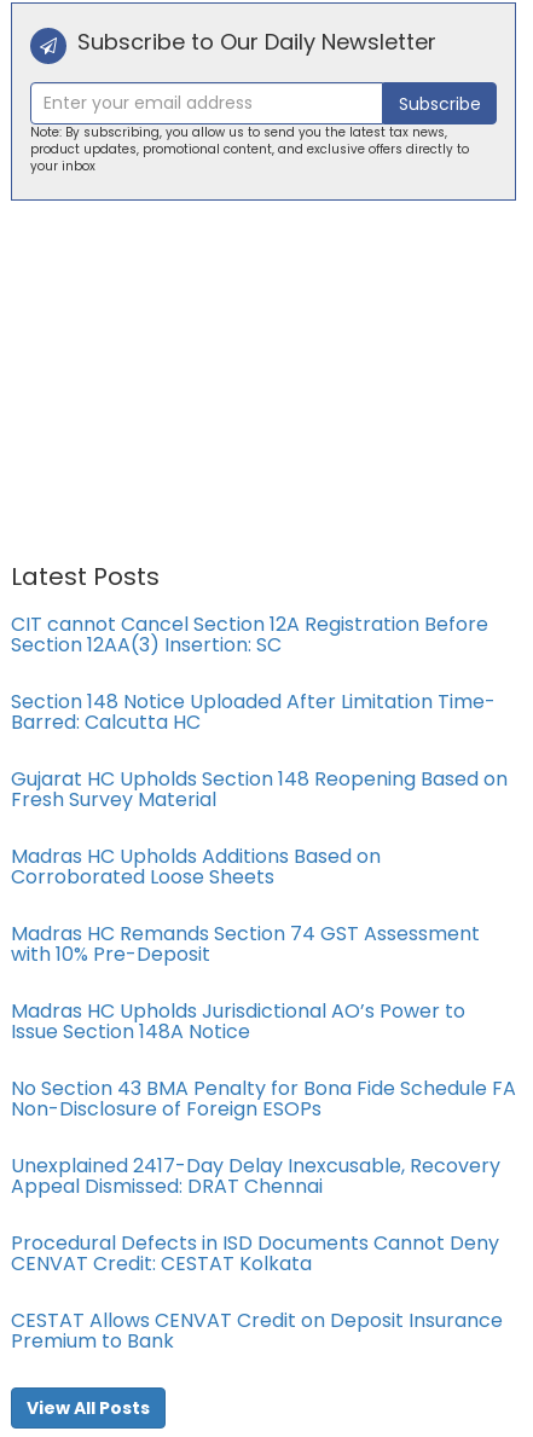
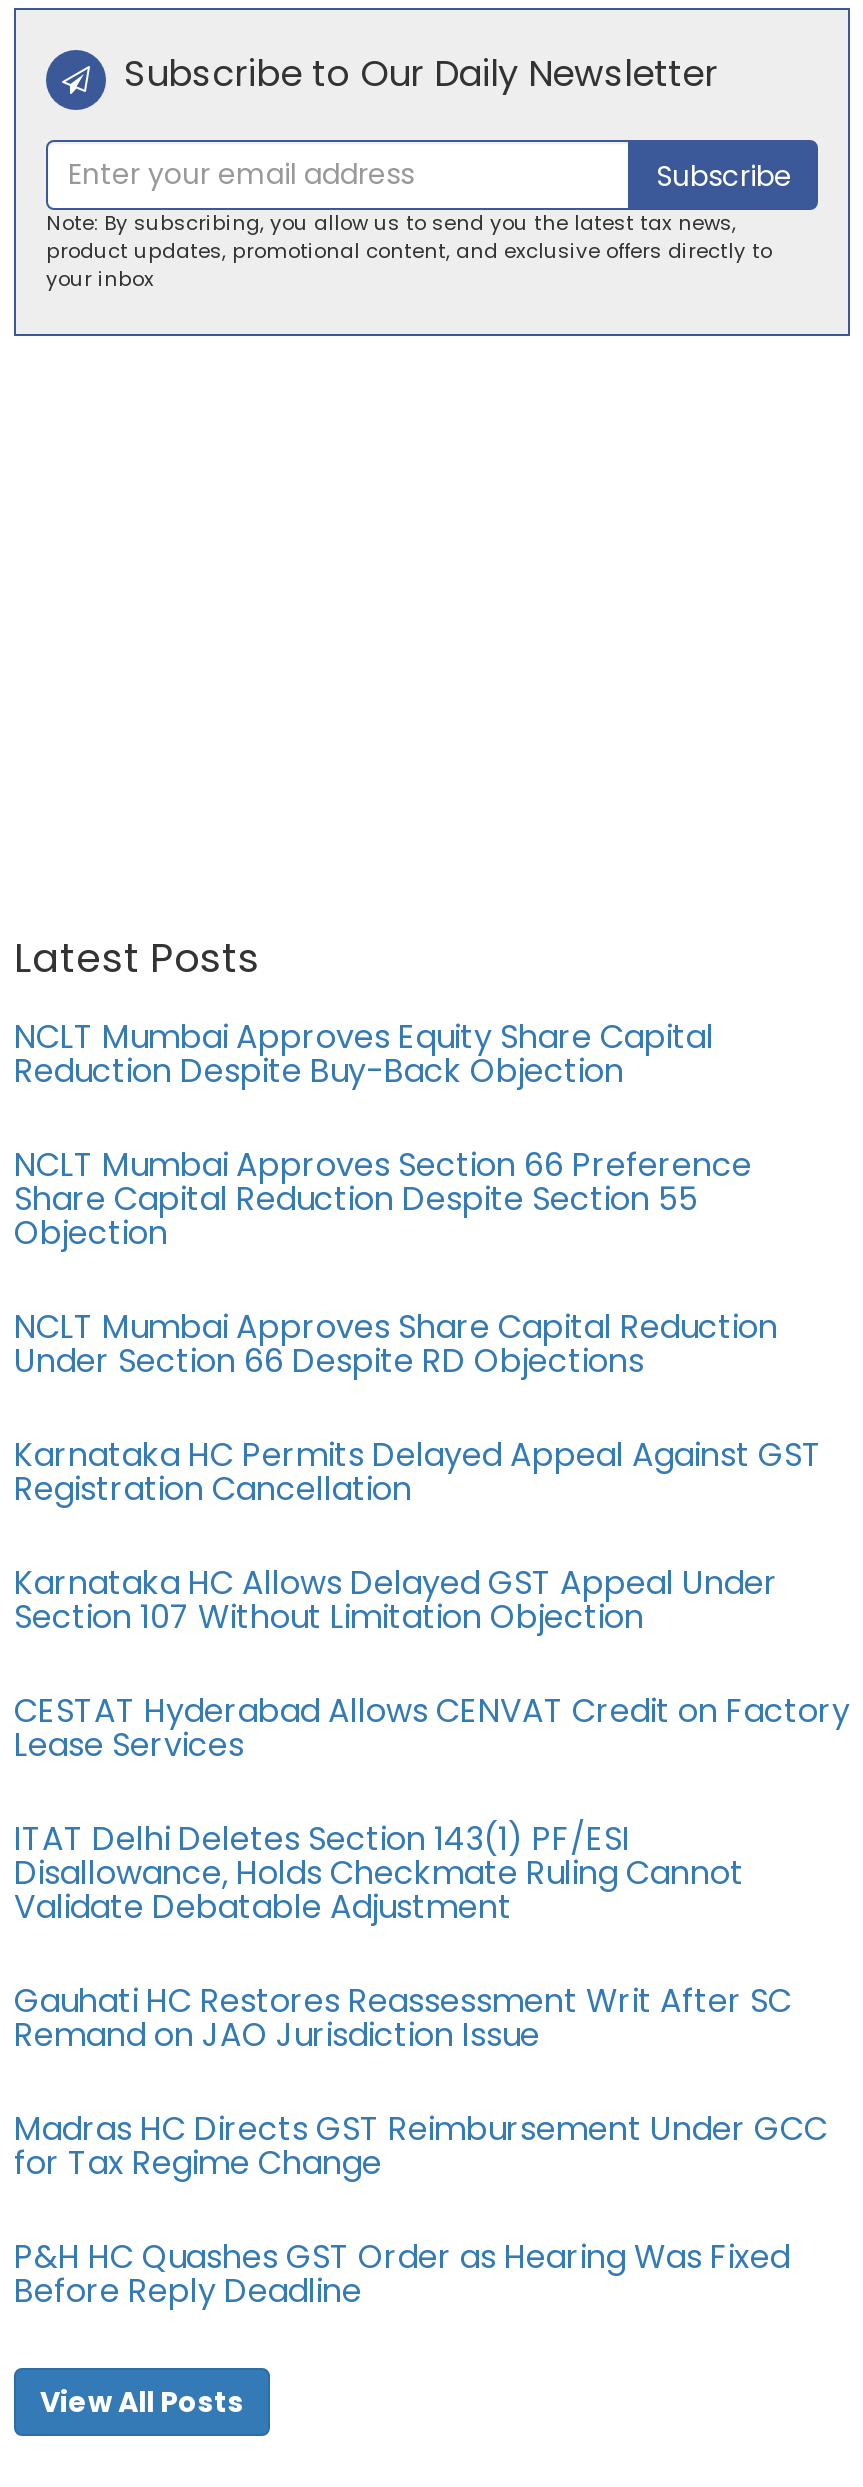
- CIT cannot Cancel Section 12A Registration Before
- Section 12AA(3) Insertion: SC
+ NCLT Mumbai Approves Equity Share Capital
+ Reduction Despite Buy-Back Objection

- Section 148 Notice Uploaded After Limitation Time-
- Barred: Calcutta HC
+ NCLT Mumbai Approves Section 66 Preference
+ Share Capital Reduction Despite Section 55
+ Objection

- Gujarat HC Upholds Section 148 Reopening Based on
- Fresh Survey Material
+ NCLT Mumbai Approves Share Capital Reduction
+ Under Section 66 Despite RD Objections

- Madras HC Upholds Additions Based on
- Corroborated Loose Sheets
+ Karnataka HC Permits Delayed Appeal Against GST
+ Registration Cancellation

- Madras HC Remands Section 74 GST Assessment
- with 10% Pre-Deposit
+ Karnataka HC Allows Delayed GST Appeal Under
+ Section 107 Without Limitation Objection

- Madras HC Upholds Jurisdictional AO’s Power to
- Issue Section 148A Notice
+ CESTAT Hyderabad Allows CENVAT Credit on Factory
+ Lease Services

- No Section 43 BMA Penalty for Bona Fide Schedule FA
- Non-Disclosure of Foreign ESOPs
+ ITAT Delhi Deletes Section 143(1) PF/ESI
+ Disallowance, Holds Checkmate Ruling Cannot
+ Validate Debatable Adjustment

- Unexplained 2417-Day Delay Inexcusable, Recovery
- Appeal Dismissed: DRAT Chennai
+ Gauhati HC Restores Reassessment Writ After SC
+ Remand on JAO Jurisdiction Issue

- Procedural Defects in ISD Documents Cannot Deny
- CENVAT Credit: CESTAT Kolkata
+ Madras HC Directs GST Reimbursement Under GCC
+ for Tax Regime Change

- CESTAT Allows CENVAT Credit on Deposit Insurance
- Premium to Bank
+ P&H HC Quashes GST Order as Hearing Was Fixed
+ Before Reply Deadline
